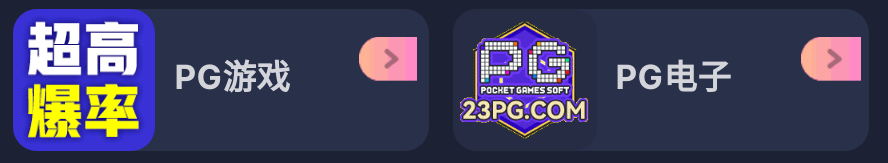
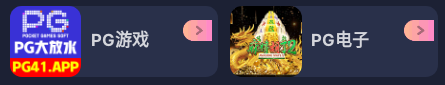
- [image]
+ [image]

- [image]
+ [image]
